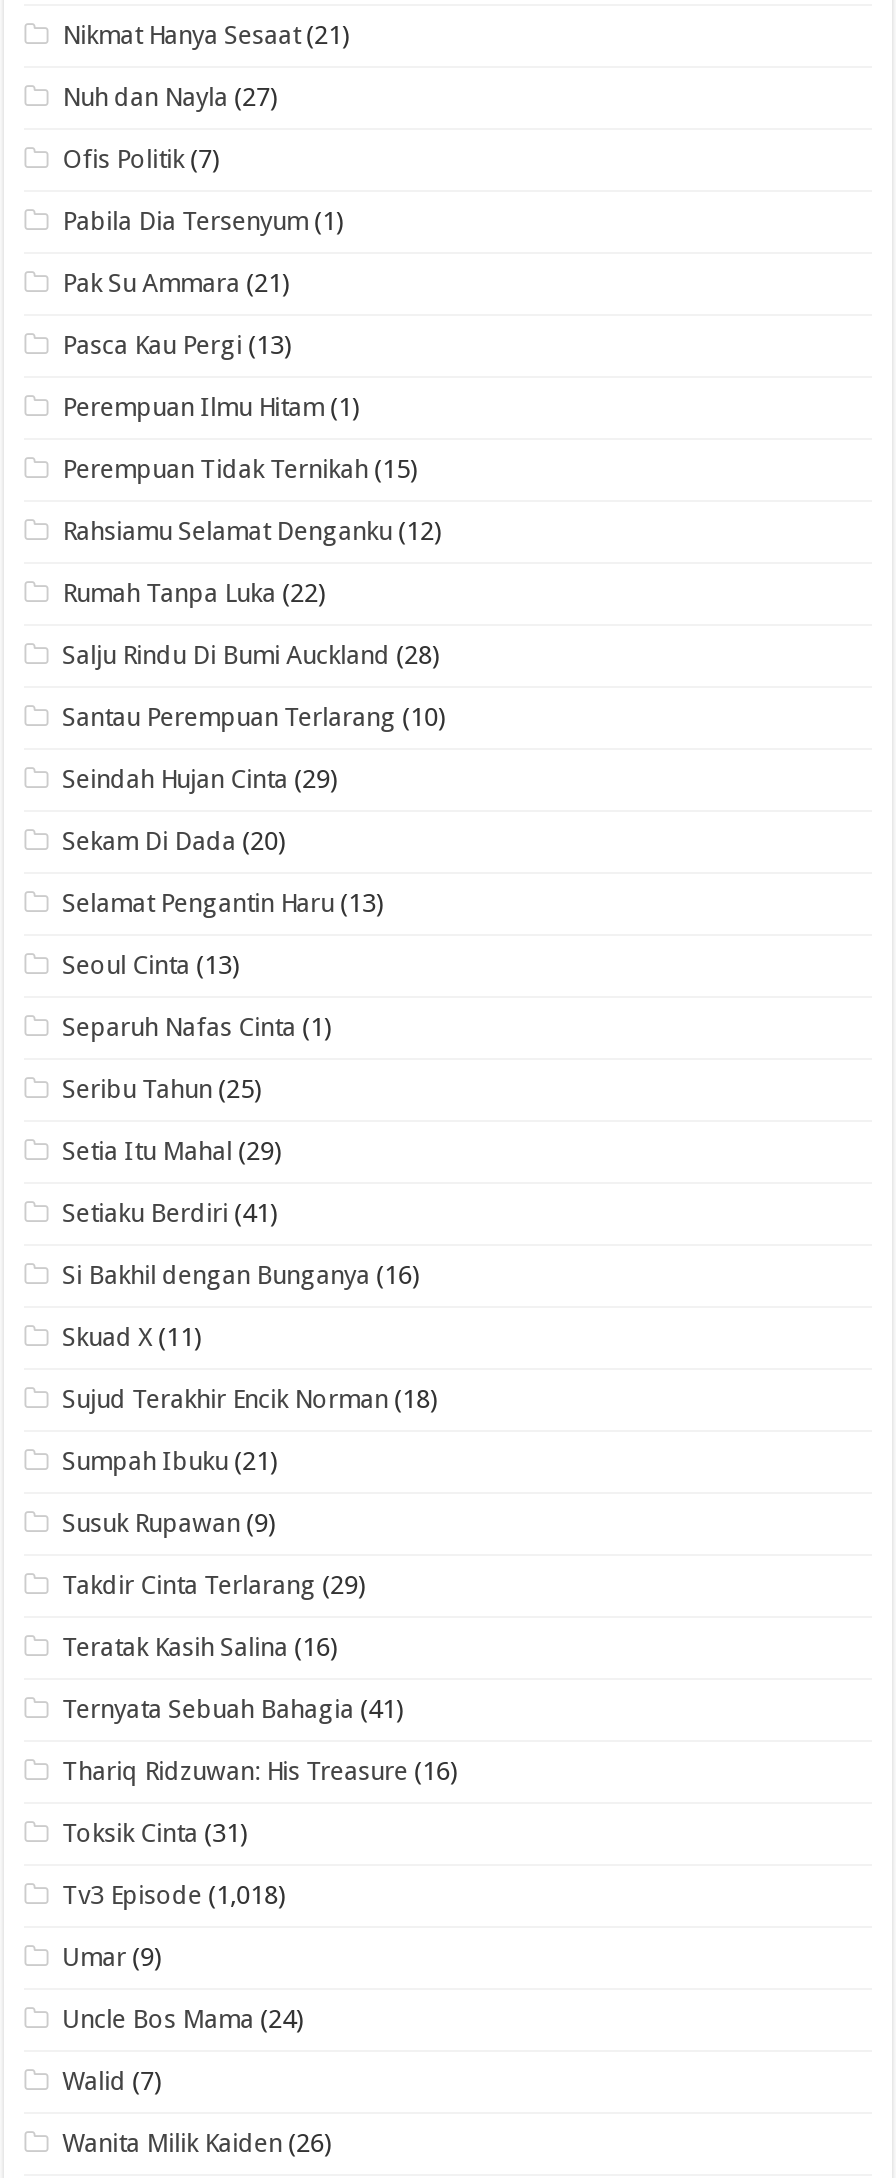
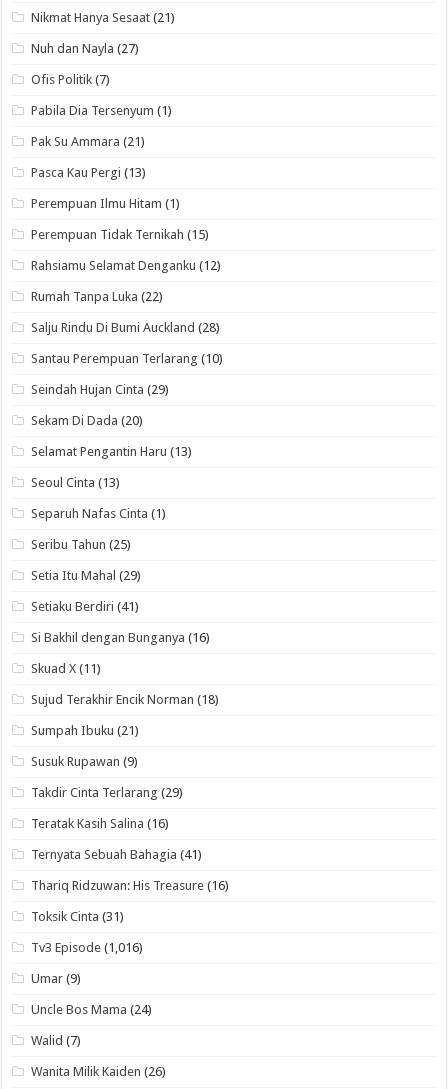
- Tv3 Episode (1,018)
+ Tv3 Episode (1,016)
